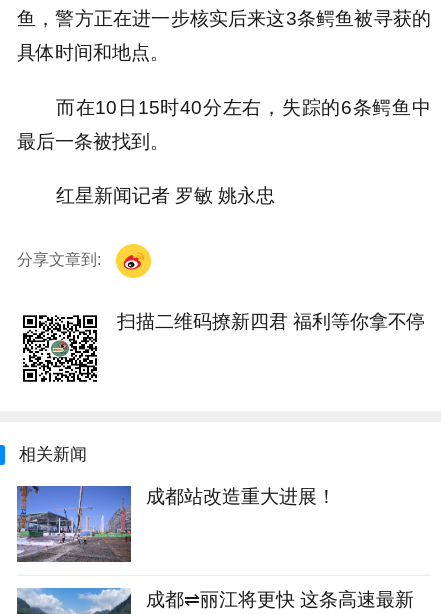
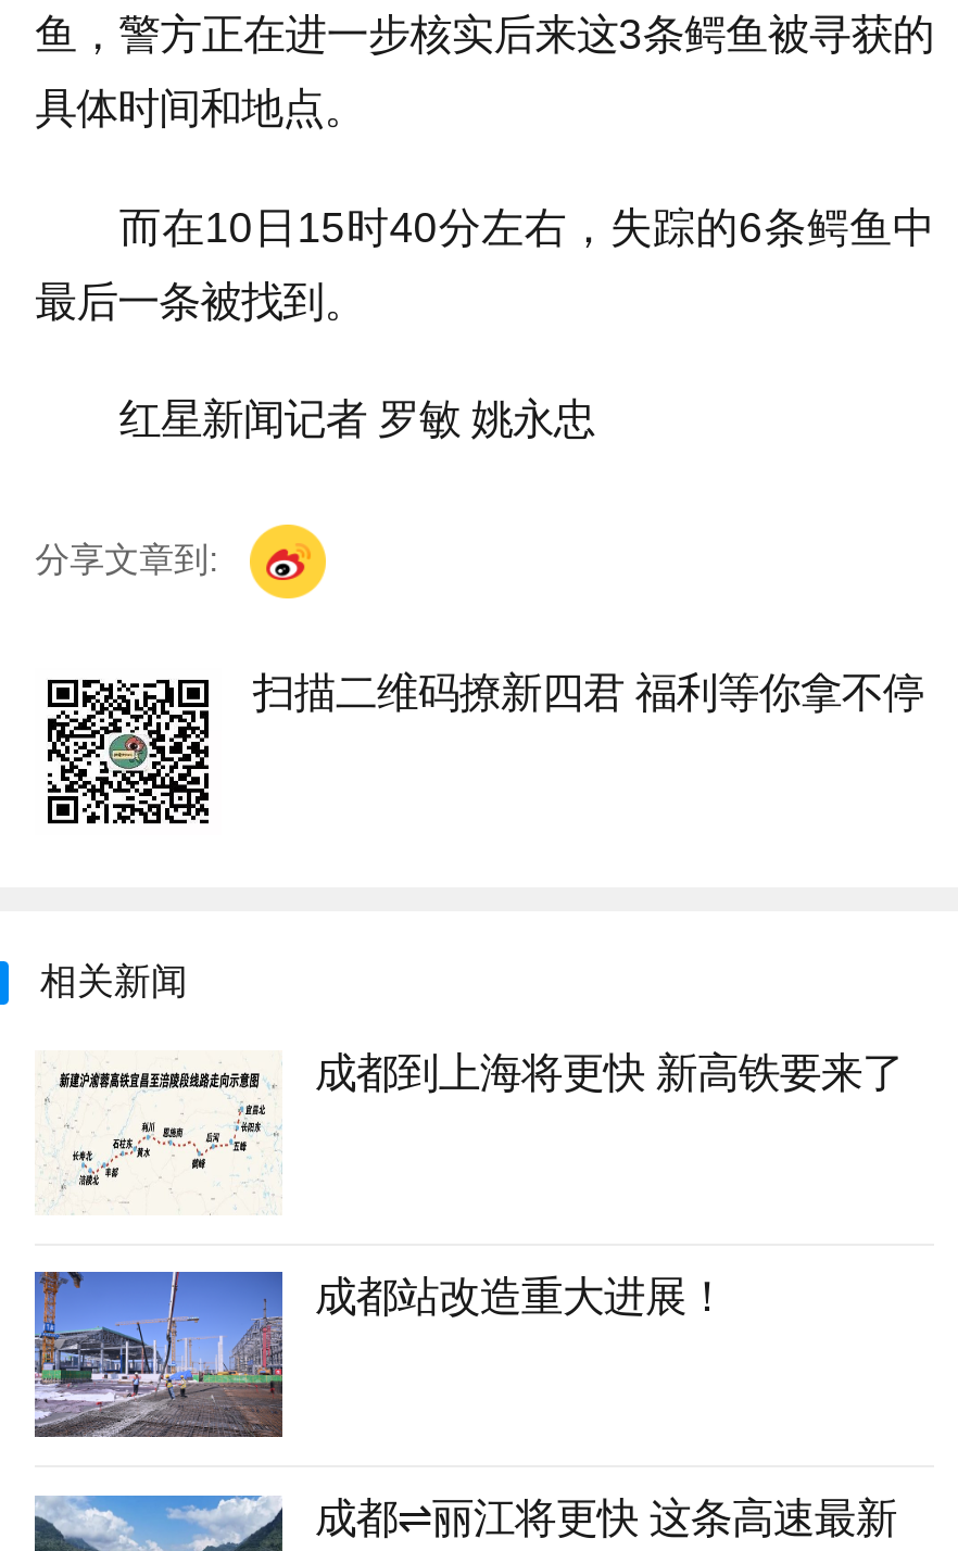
+ [image]
+ 成都到上海将更快 新高铁要来了
